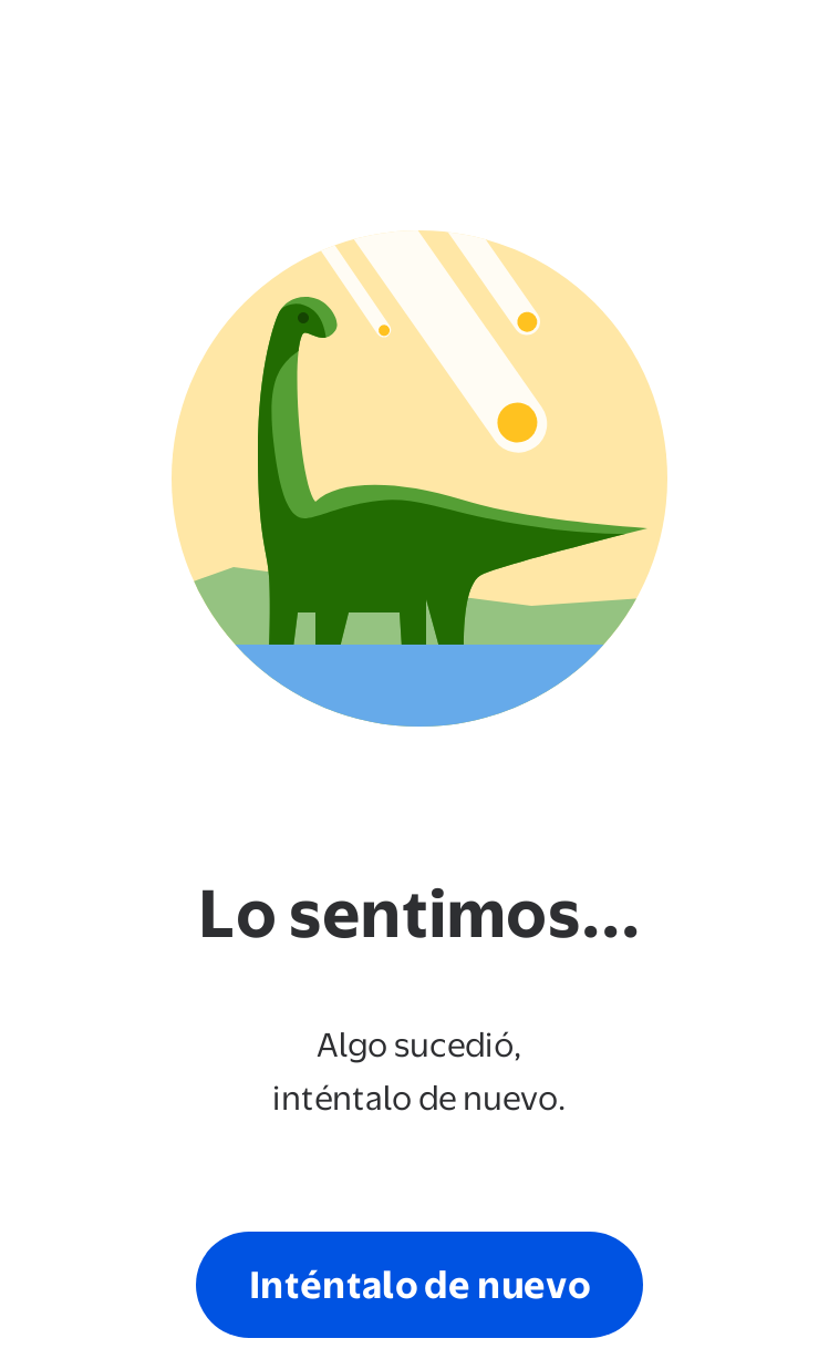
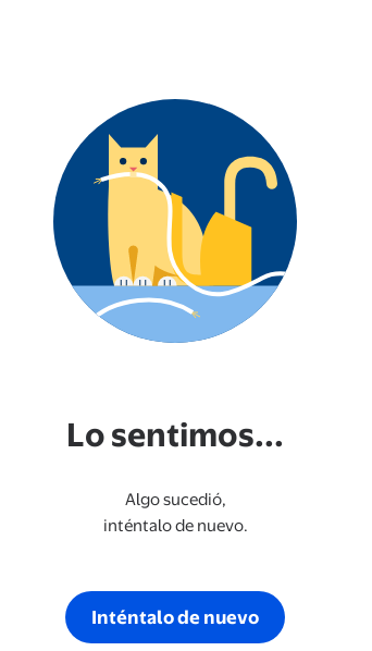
- [image]
+ [image]
